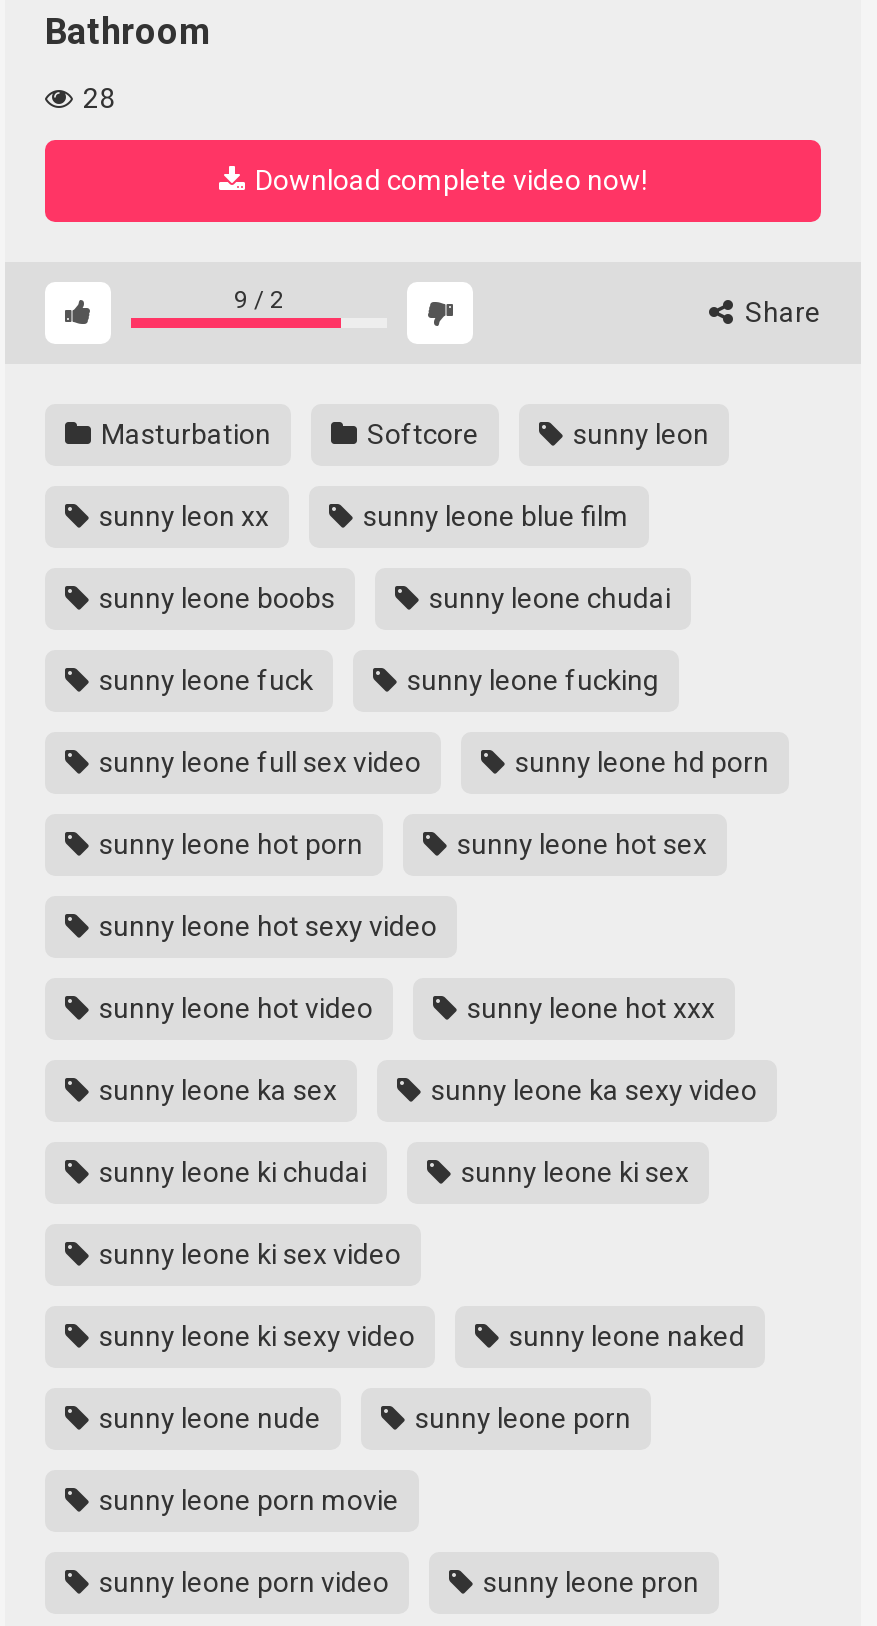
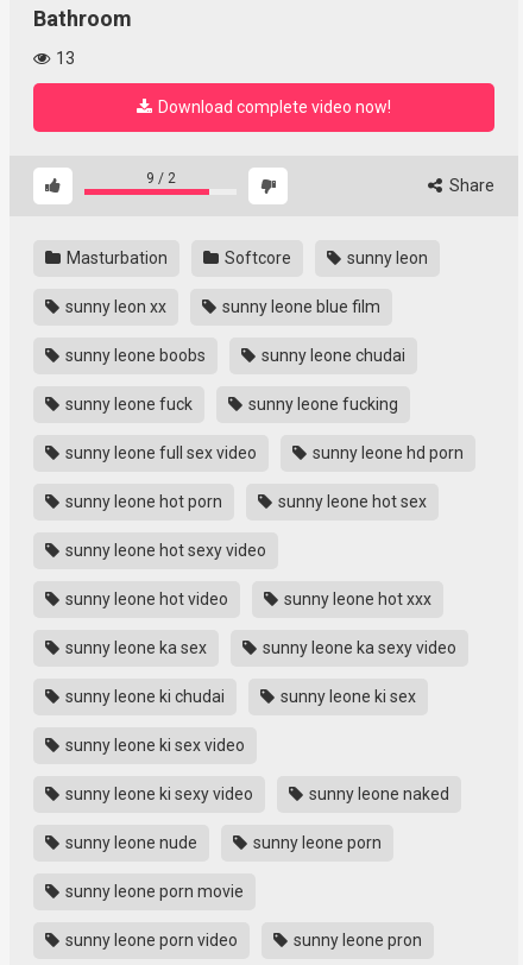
- 28
+ 13
